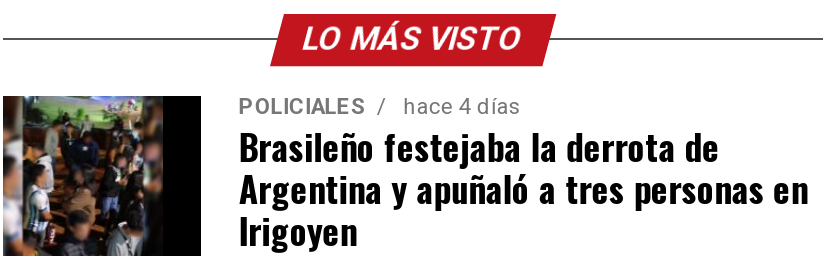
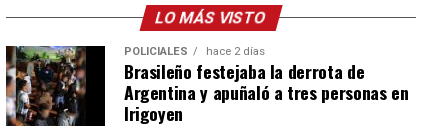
- POLICIALES hace 4 días
+ POLICIALES hace 2 días
